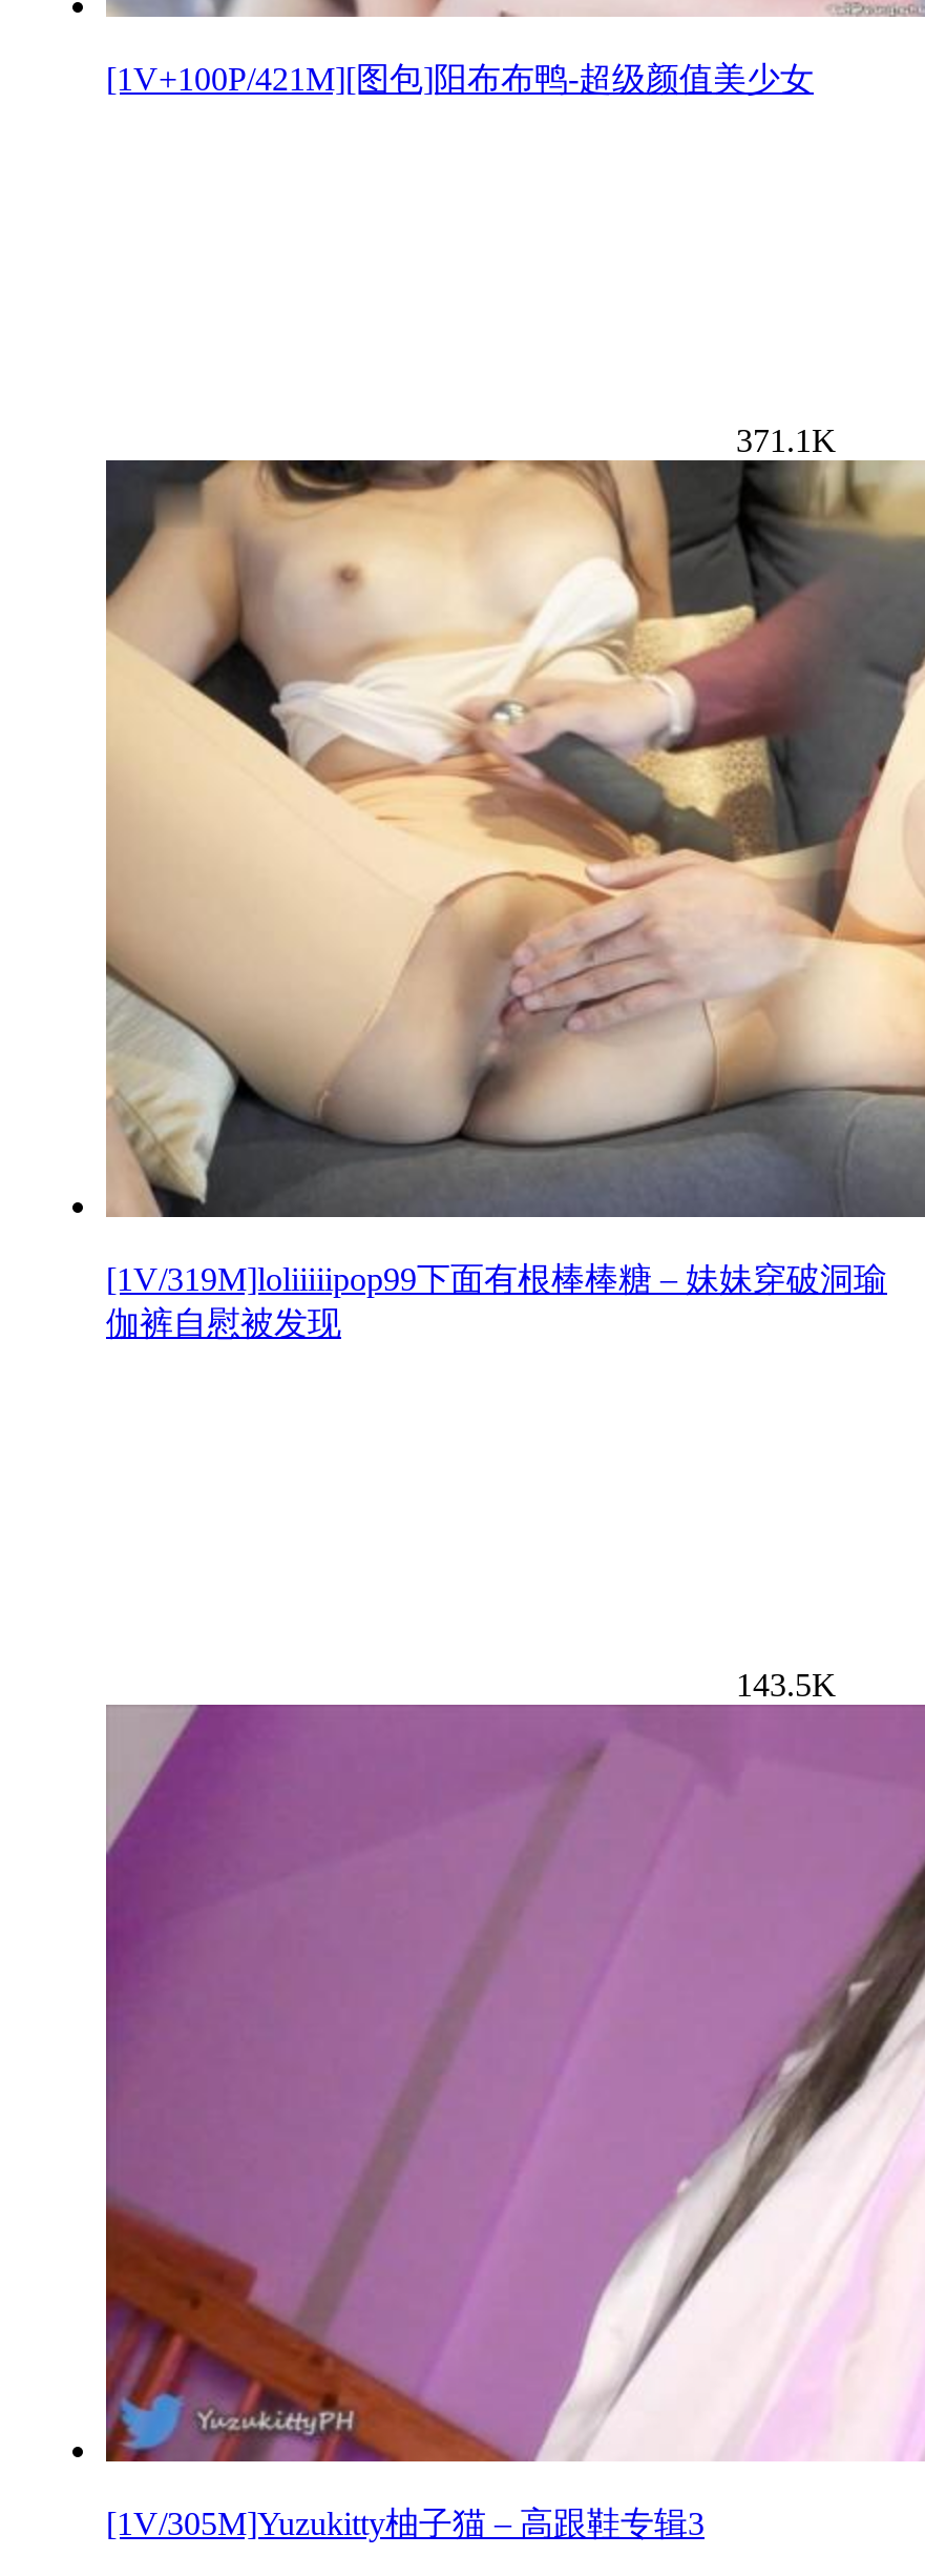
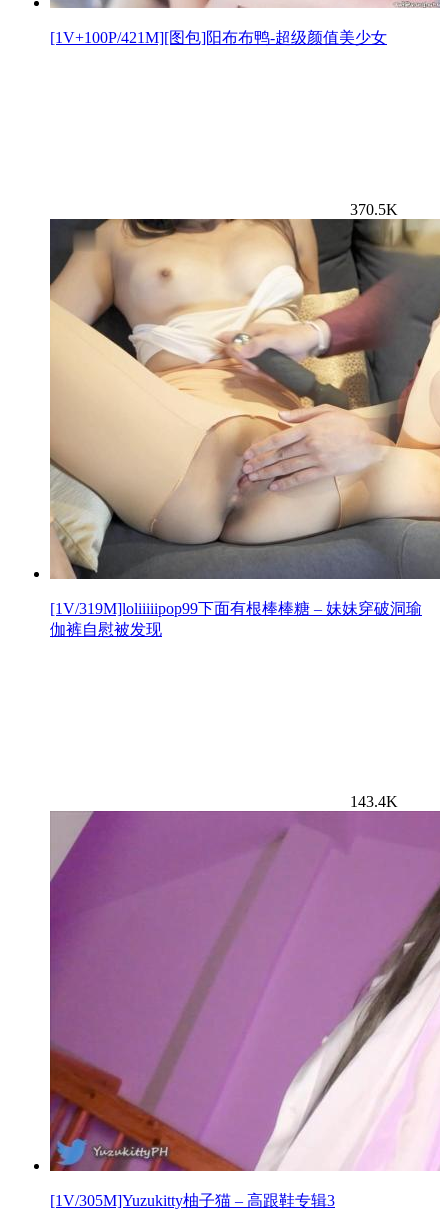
- 371.1K
+ 370.5K

- 143.5K
+ 143.4K
